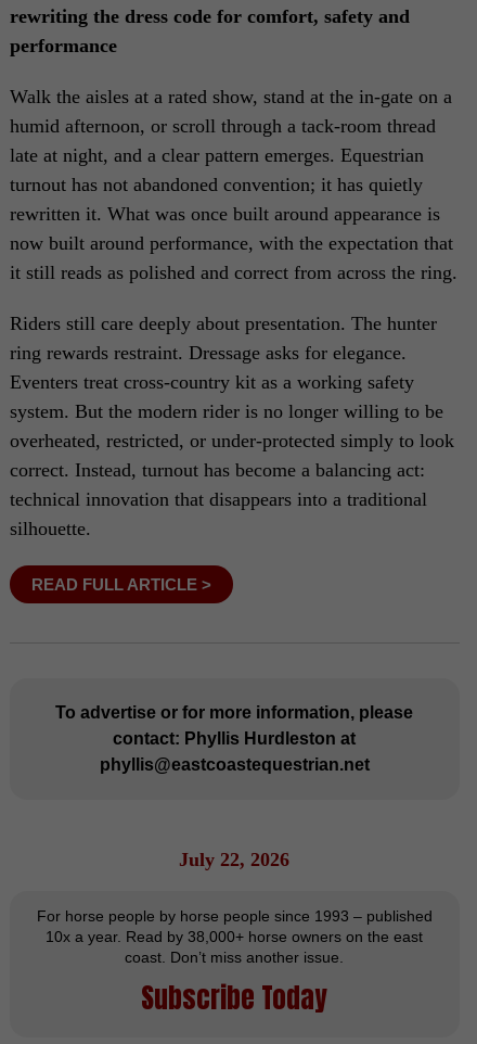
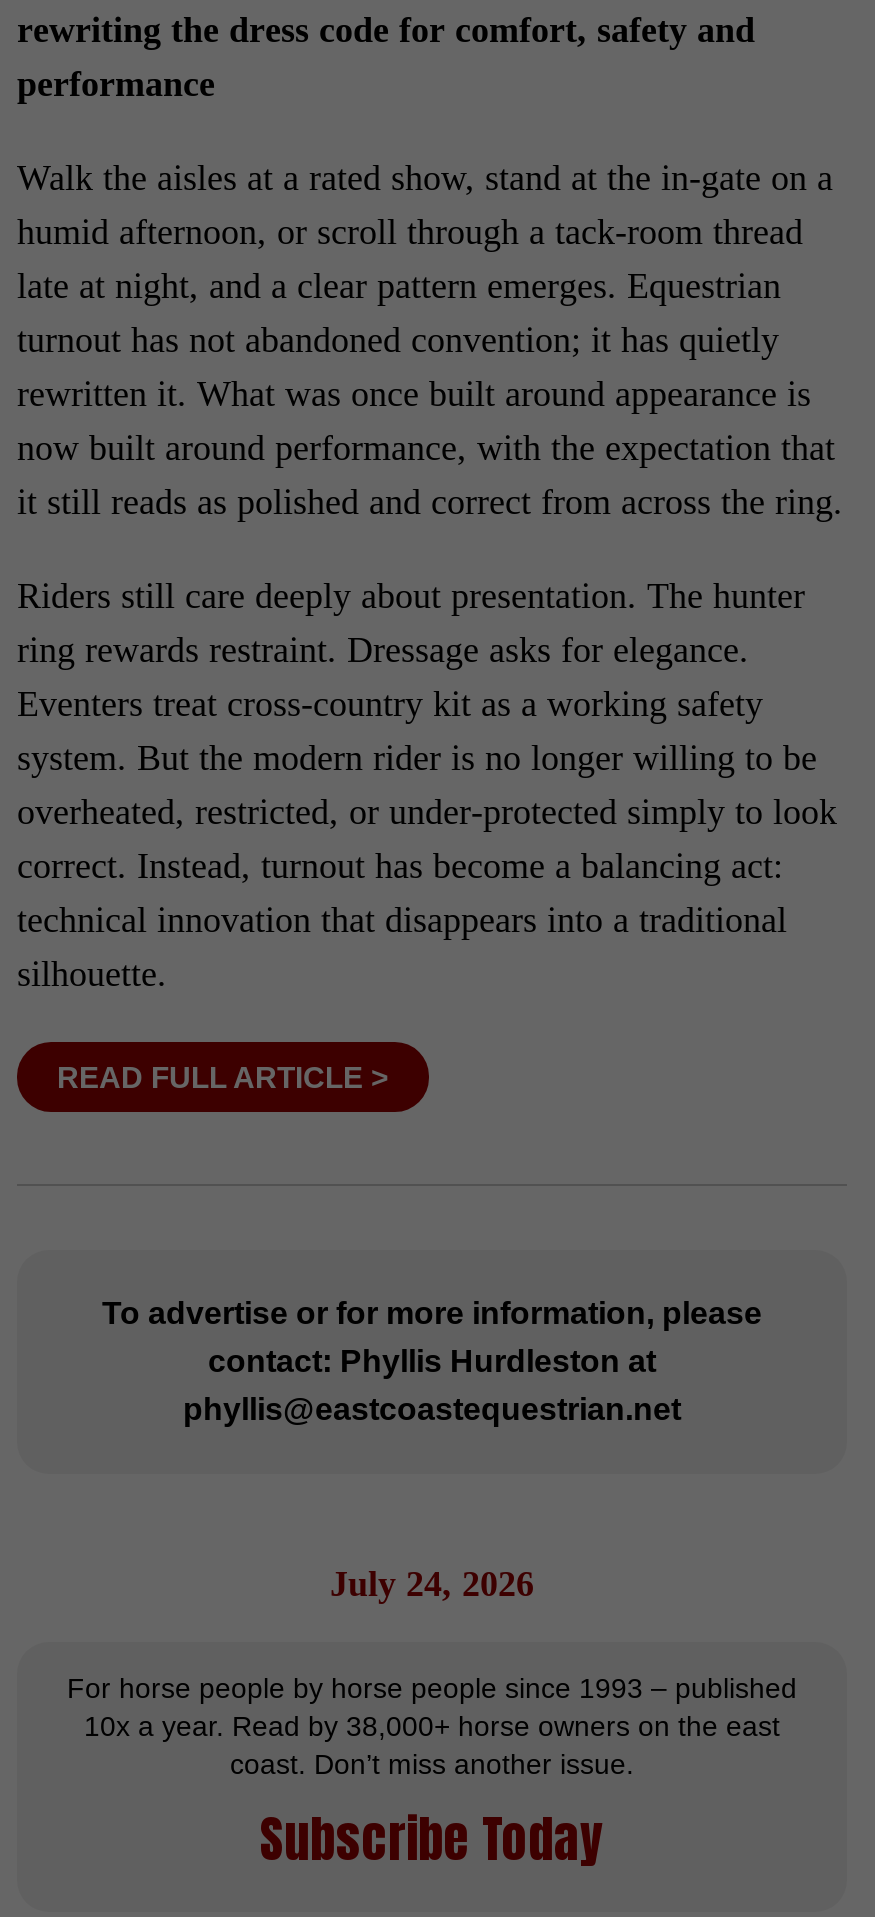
- July 22, 2026
+ July 24, 2026
